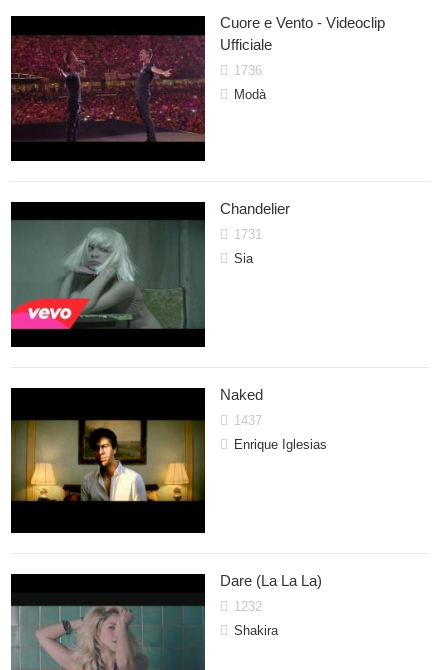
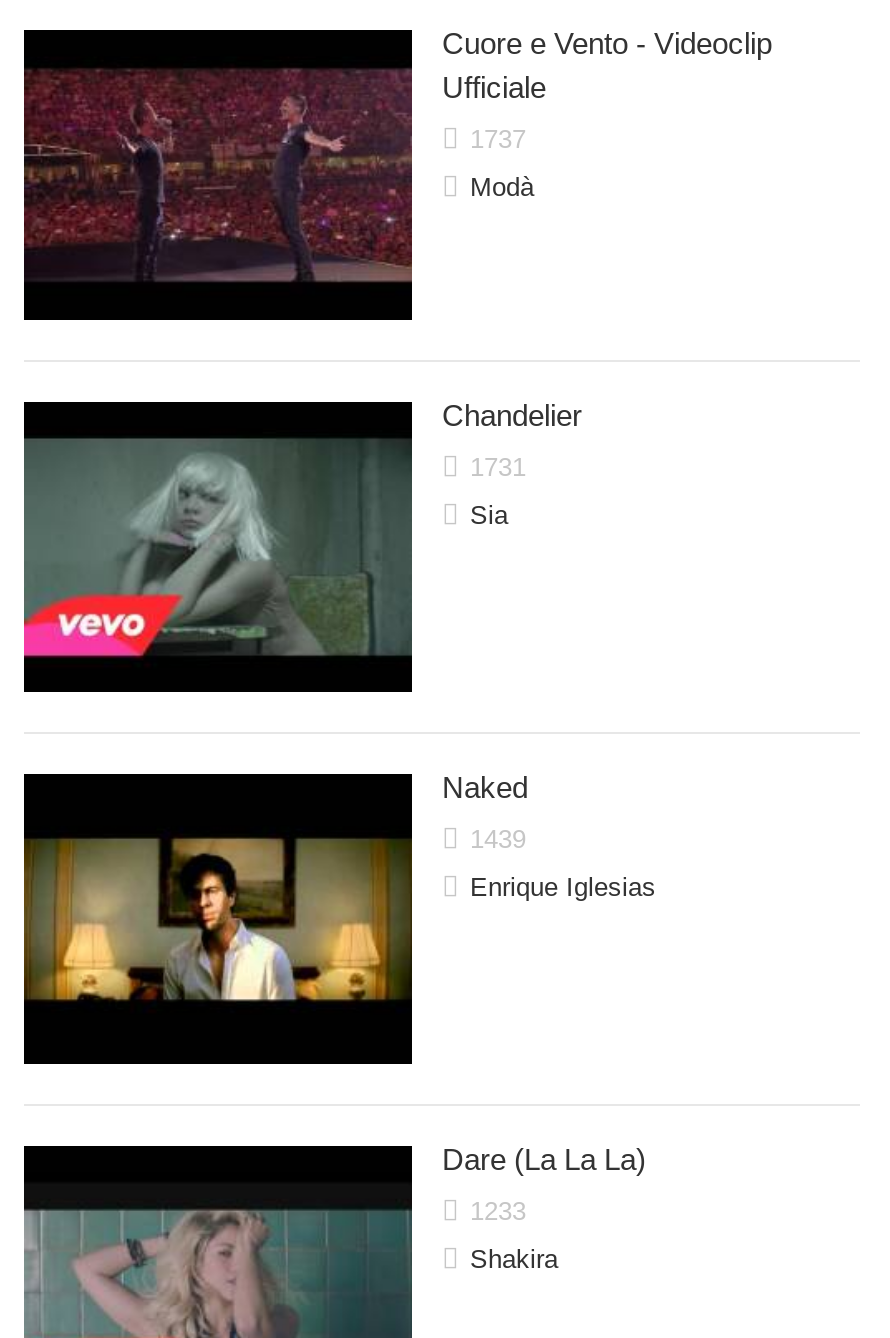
- 1736
+ 1737

- 1437
+ 1439

- 1232
+ 1233
